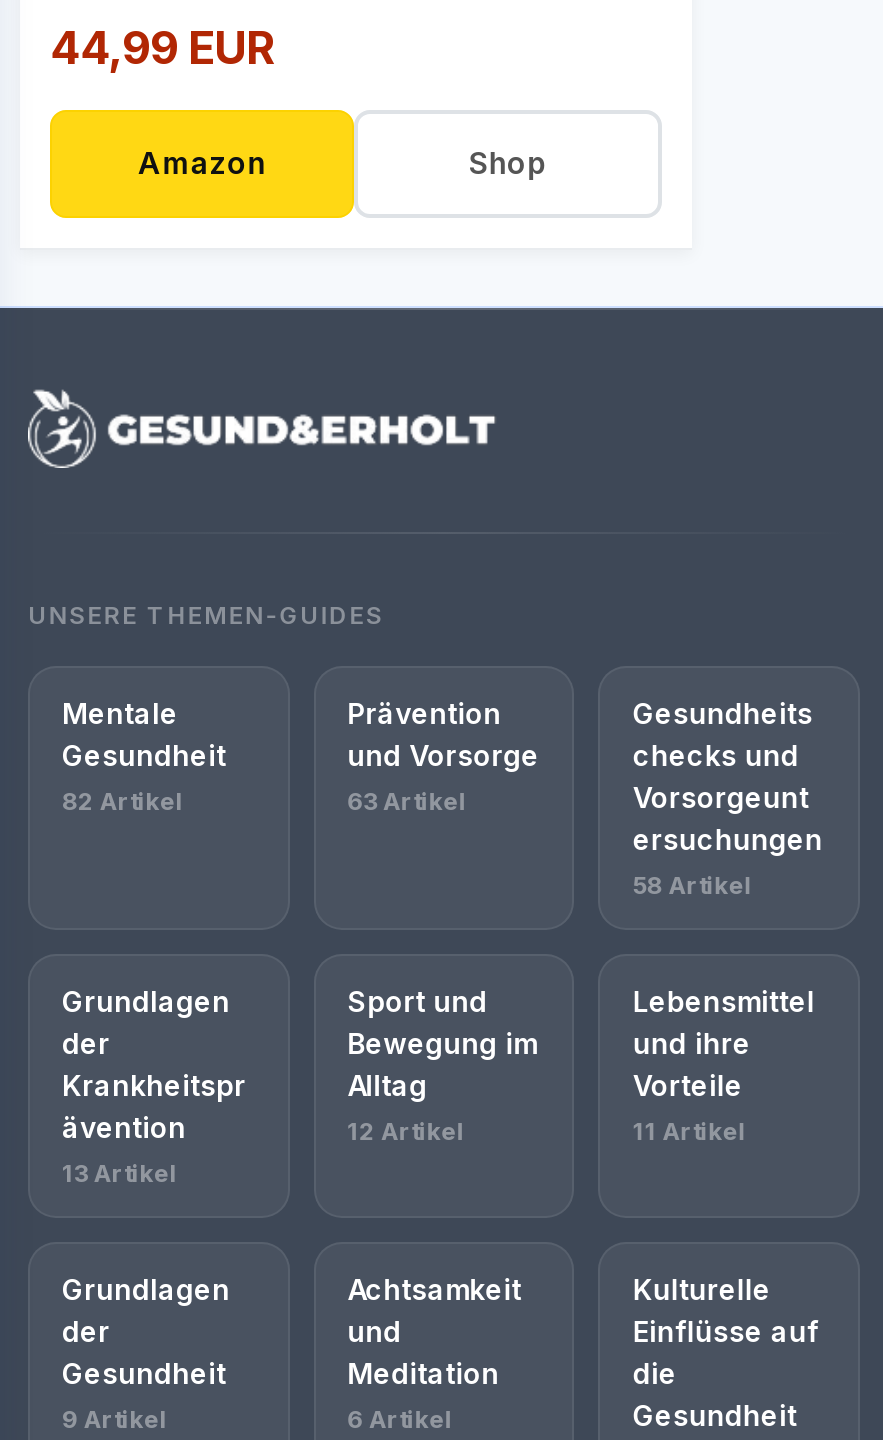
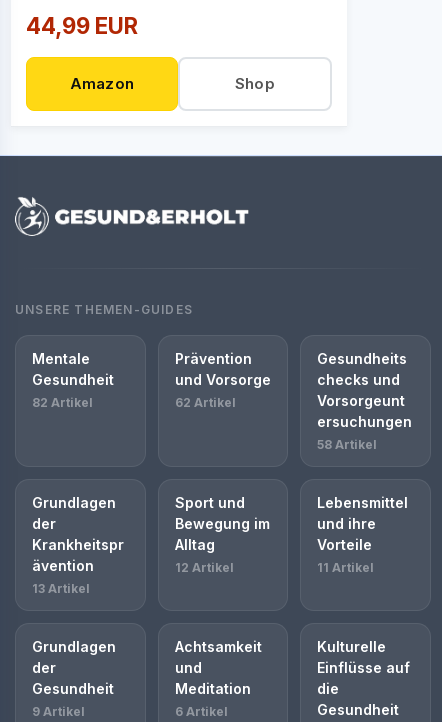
- 63 Artikel
+ 62 Artikel
